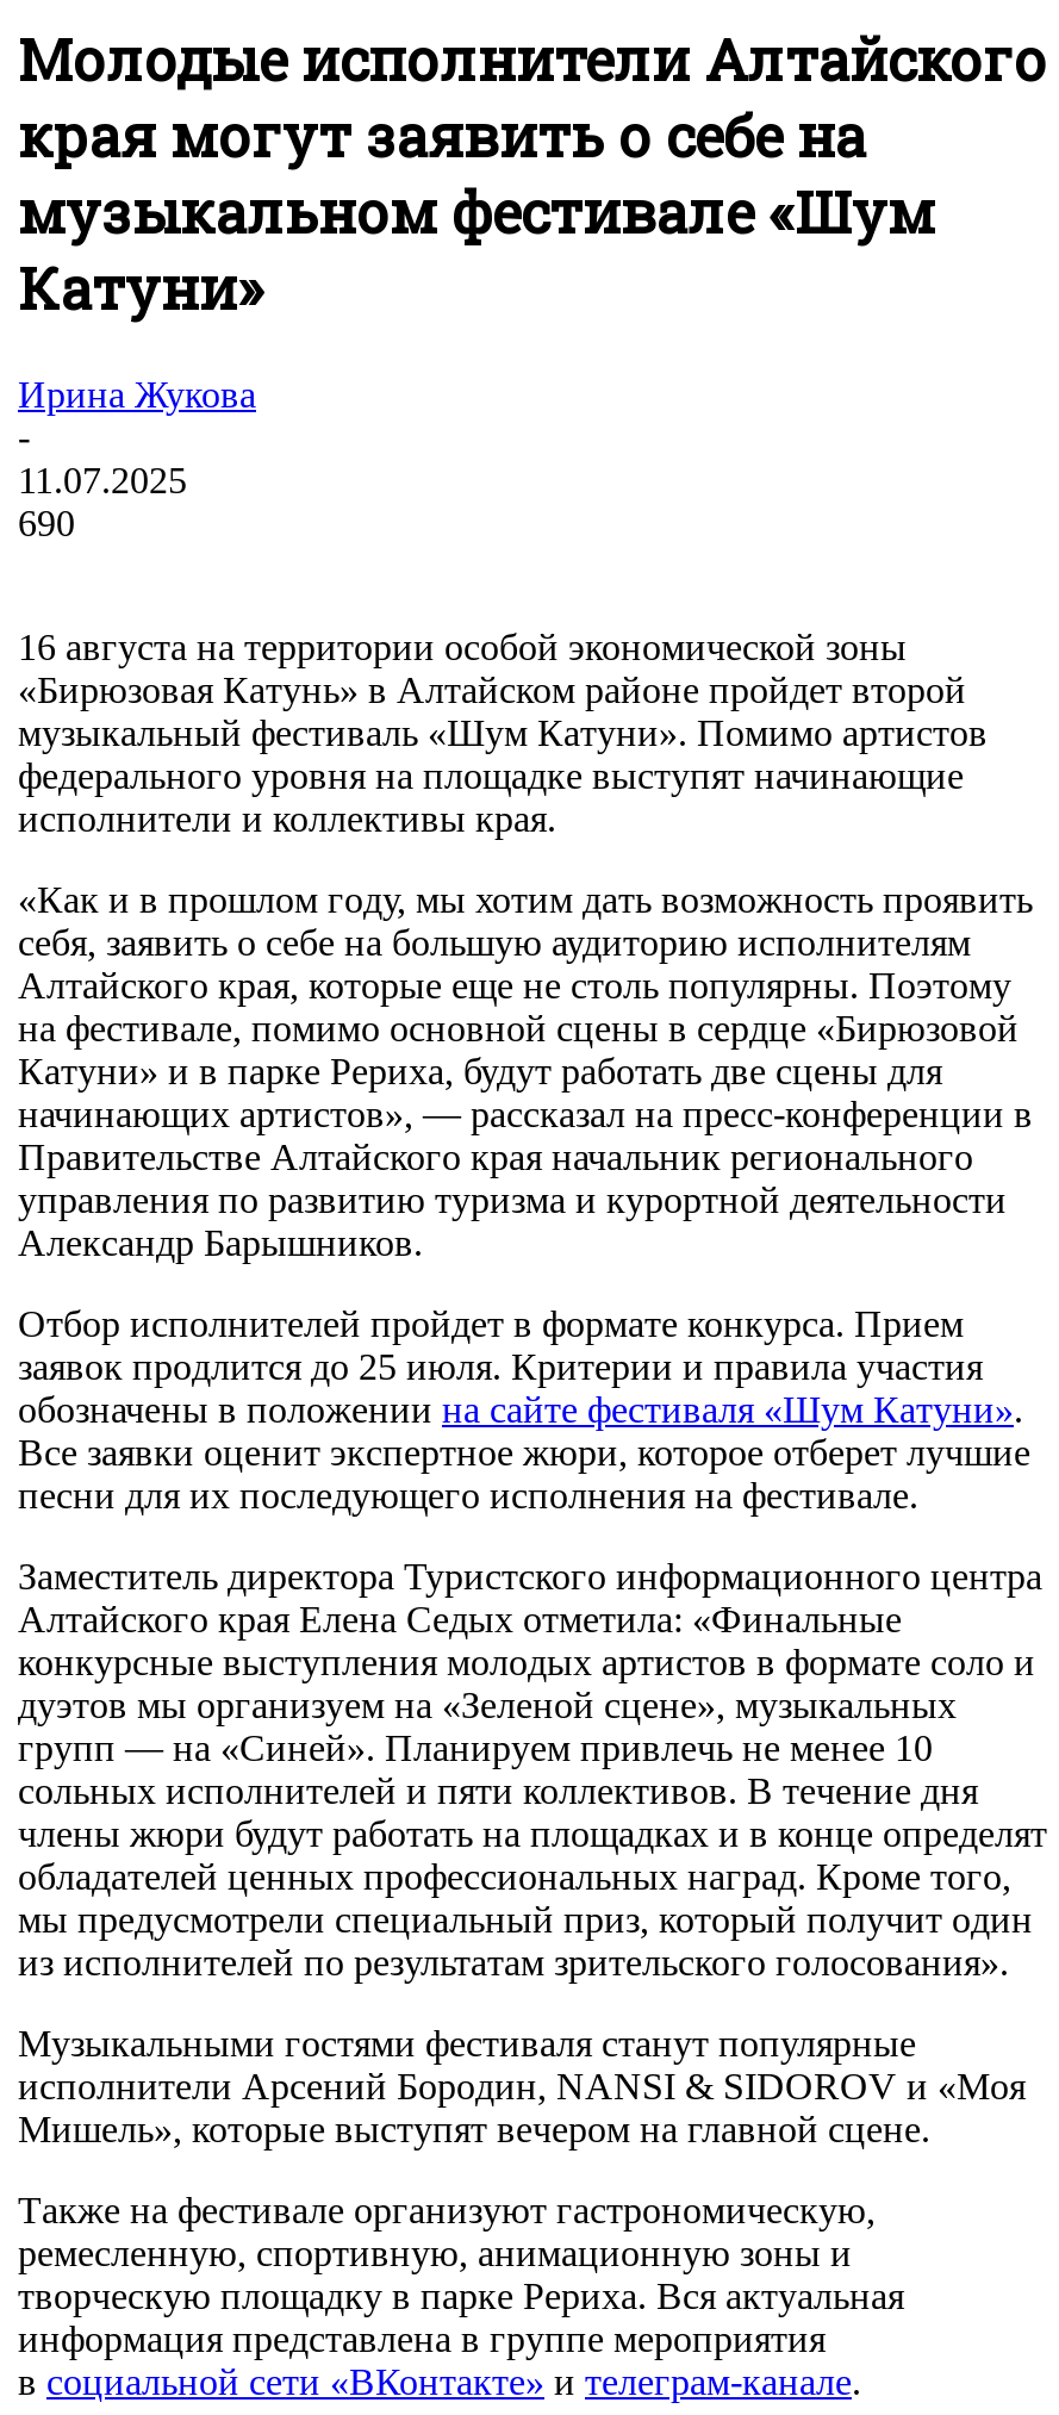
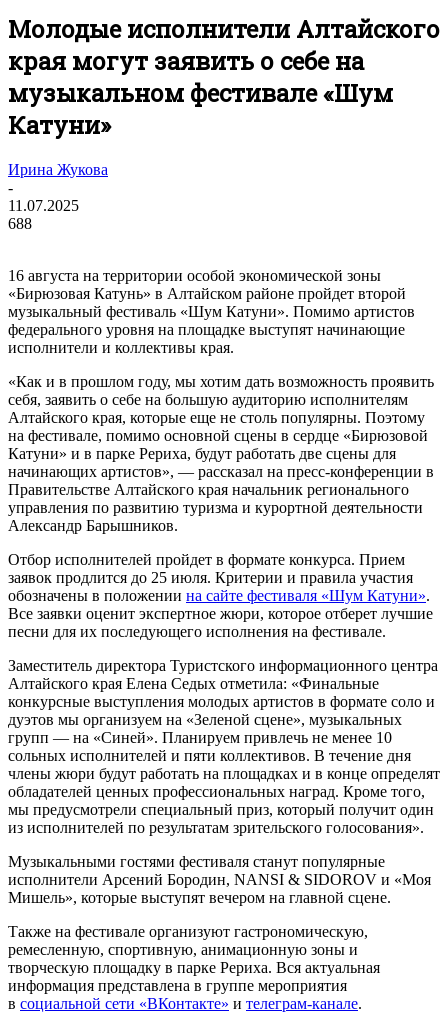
- 690
+ 688
